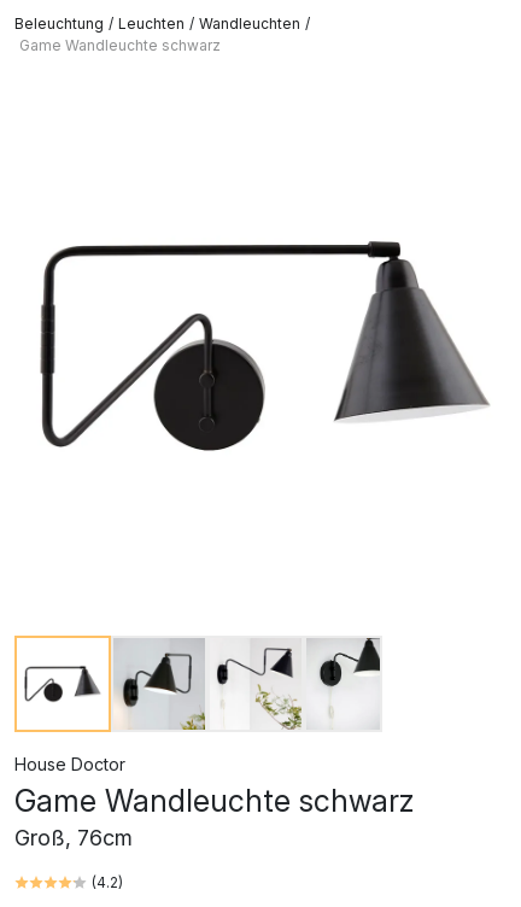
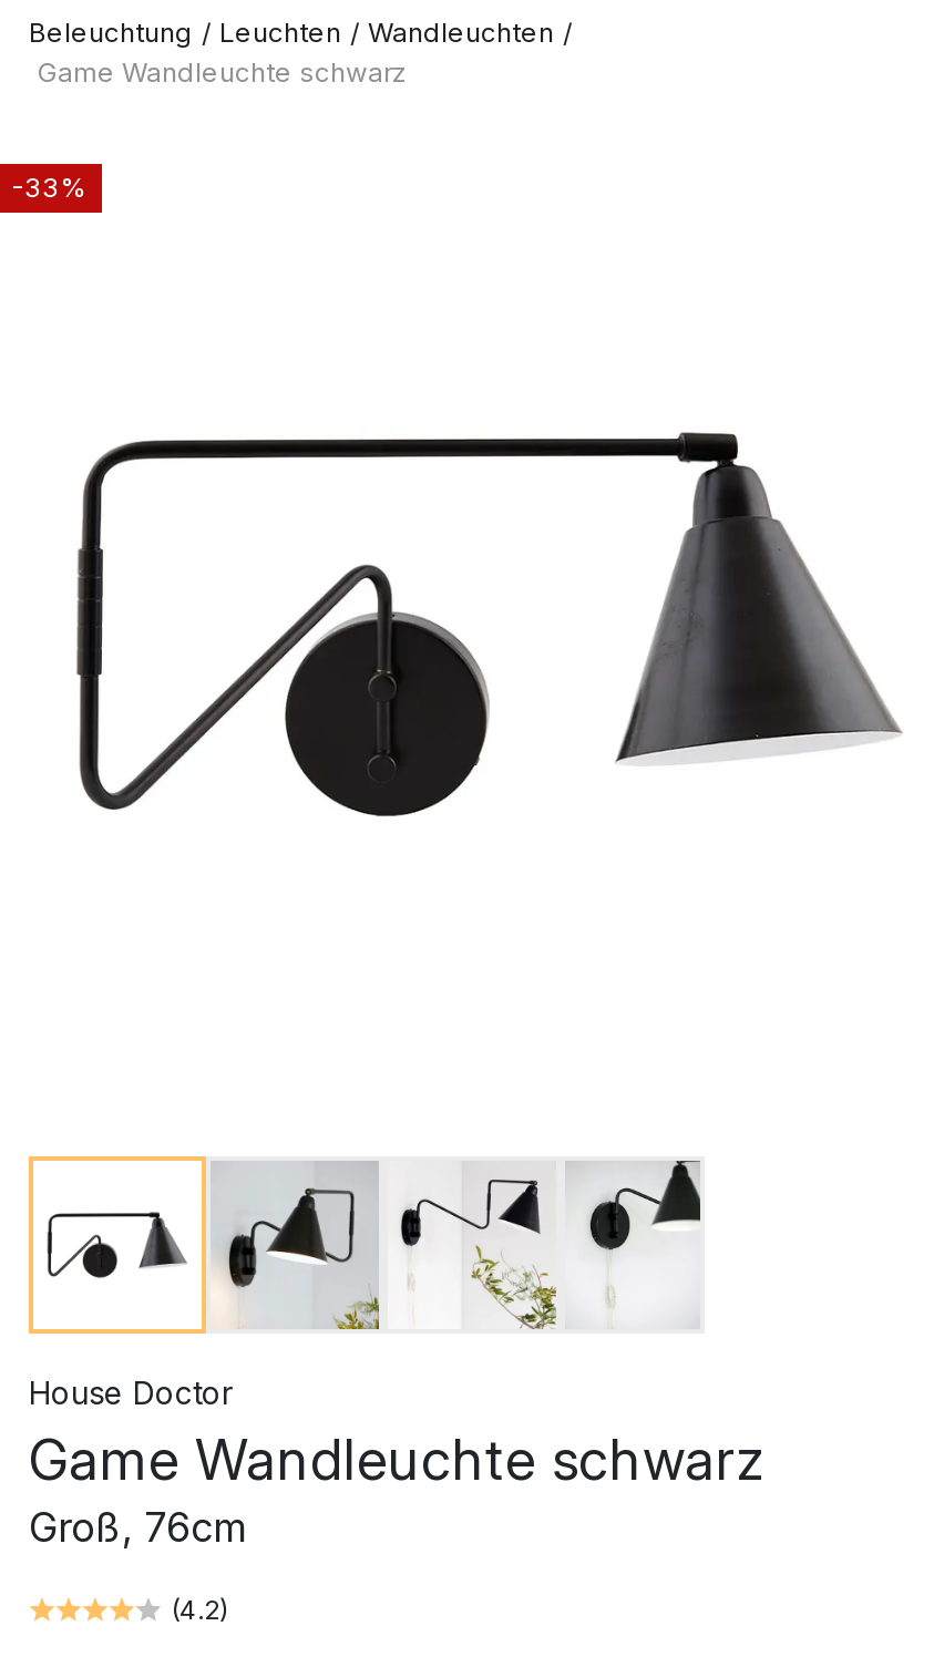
+ -33%
